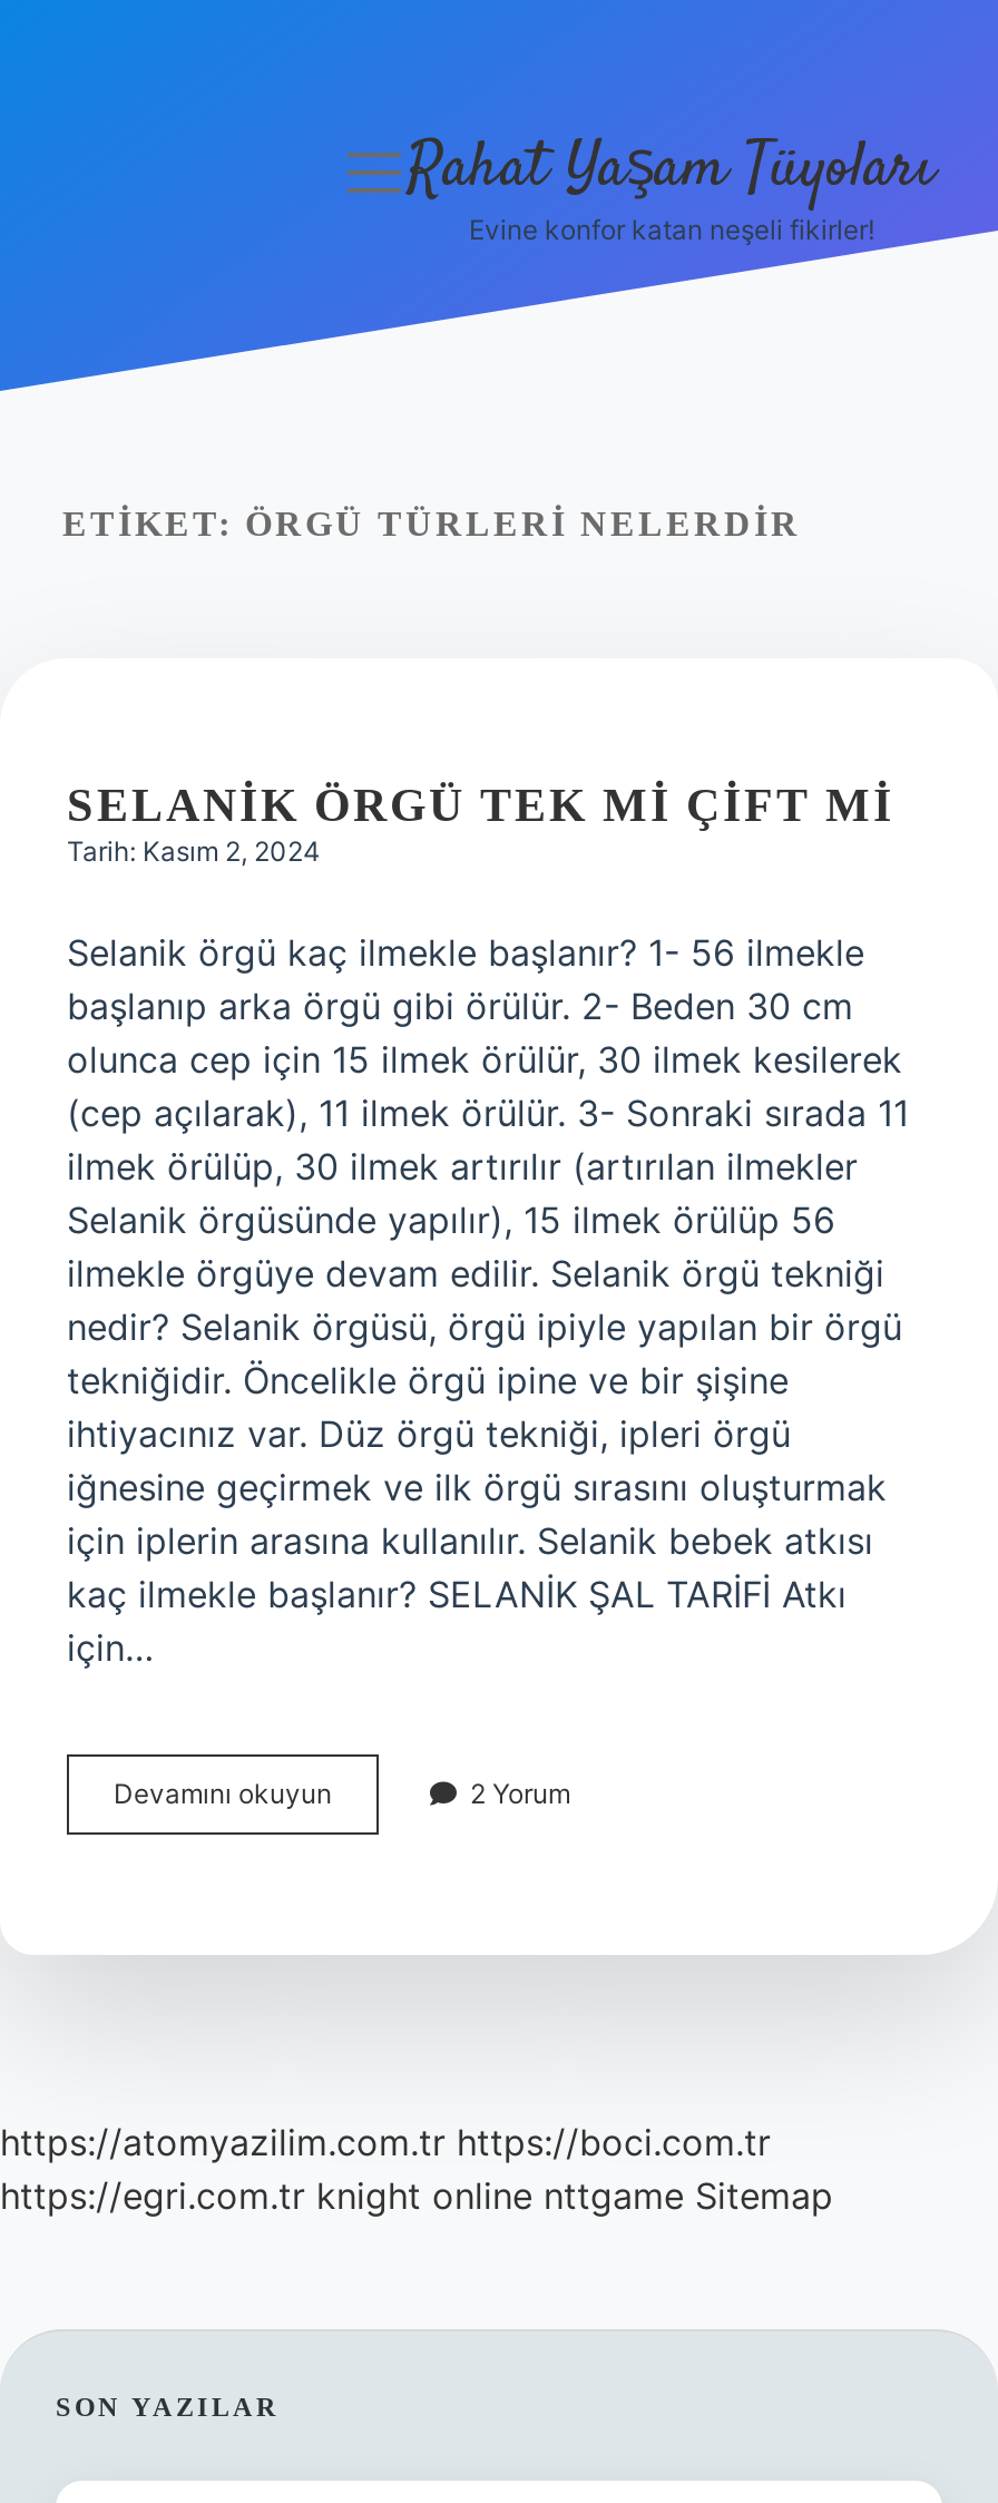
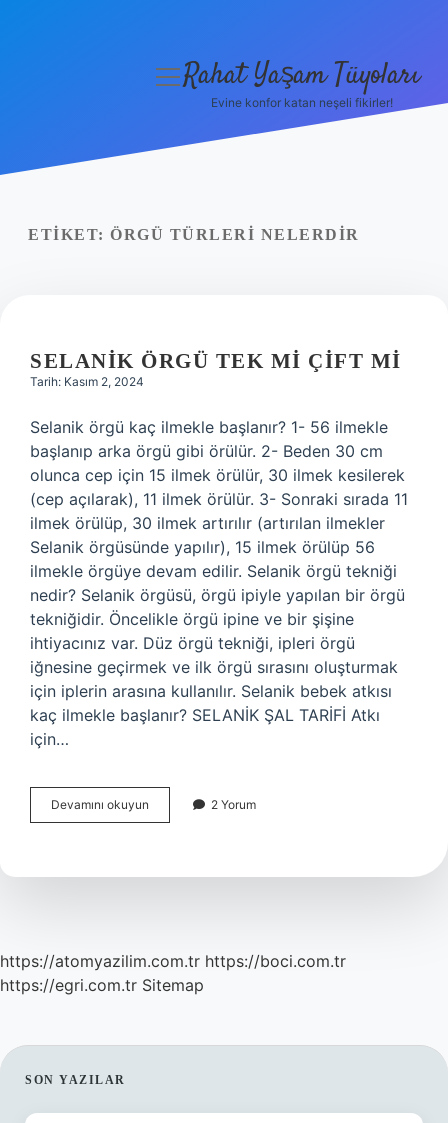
- https://egri.com.tr knight online nttgame Sitemap
+ https://egri.com.tr Sitemap
